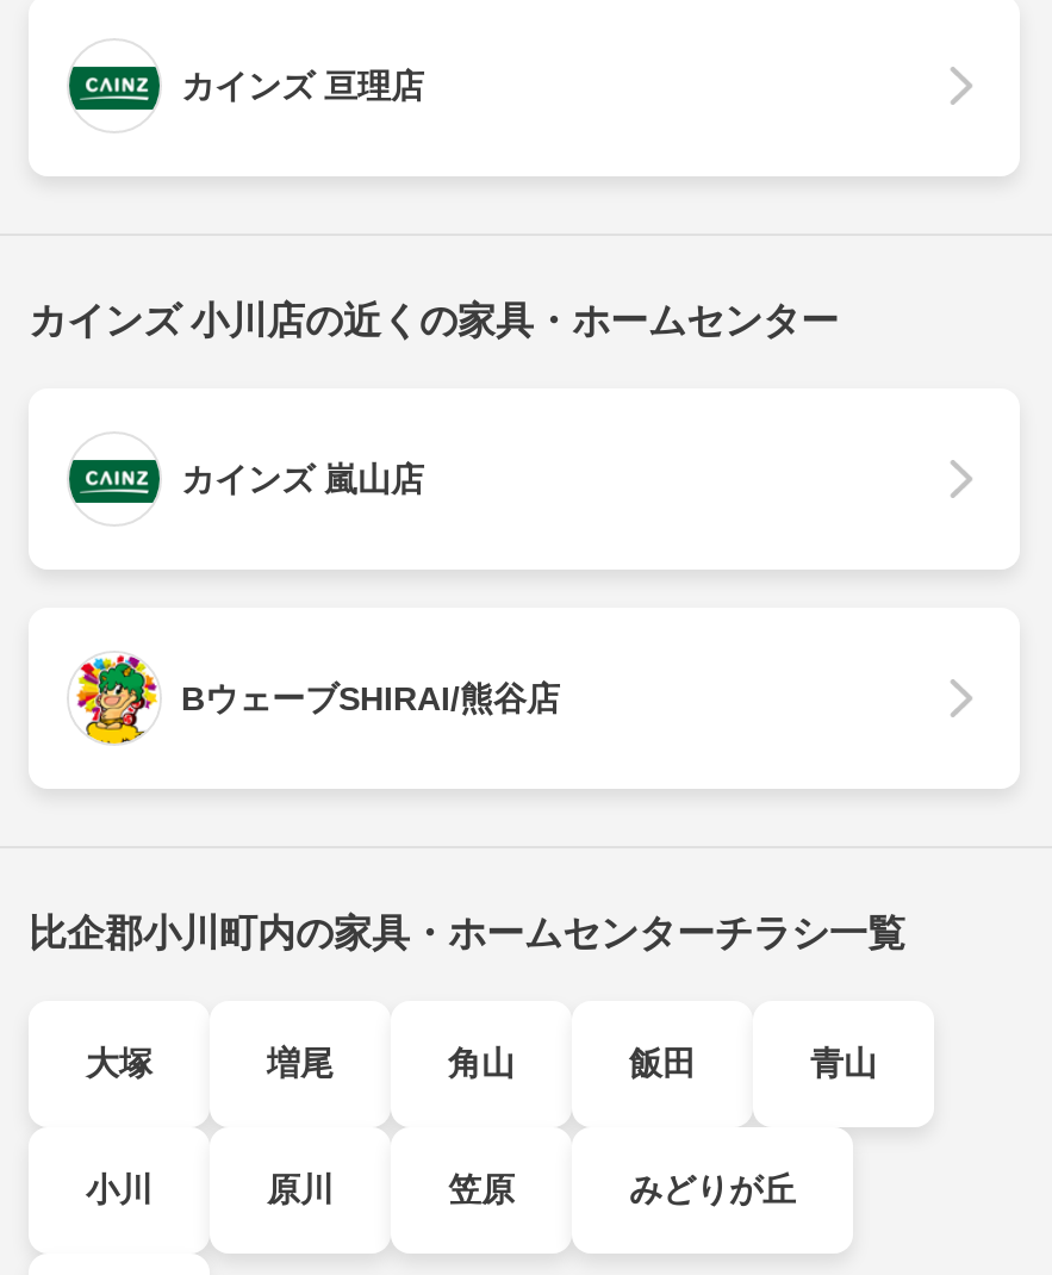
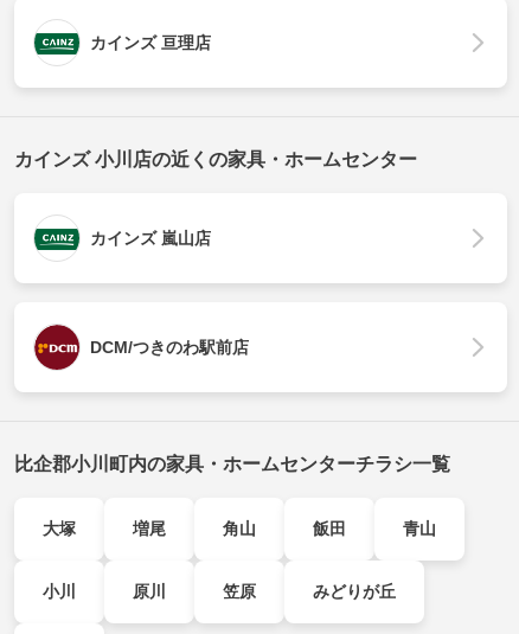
- [image]
- BウェーブSHIRAI/熊谷店
+ [image]
+ DCM/つきのわ駅前店
